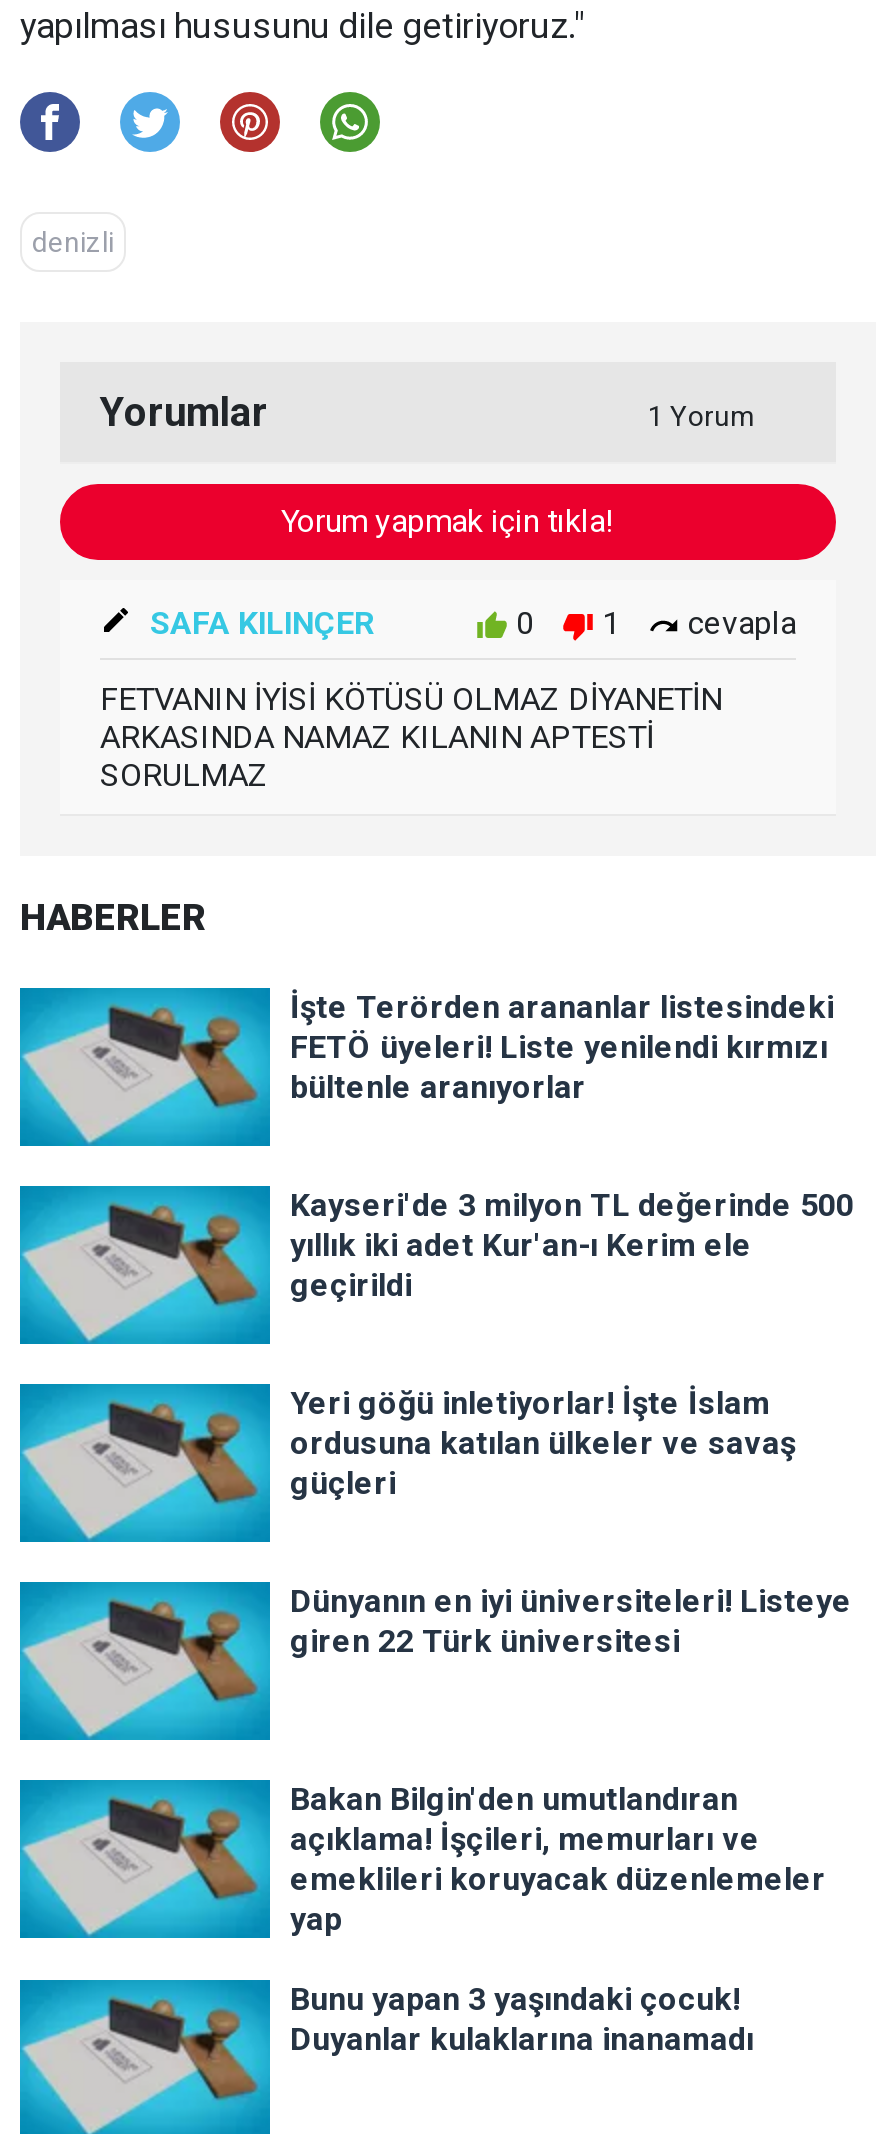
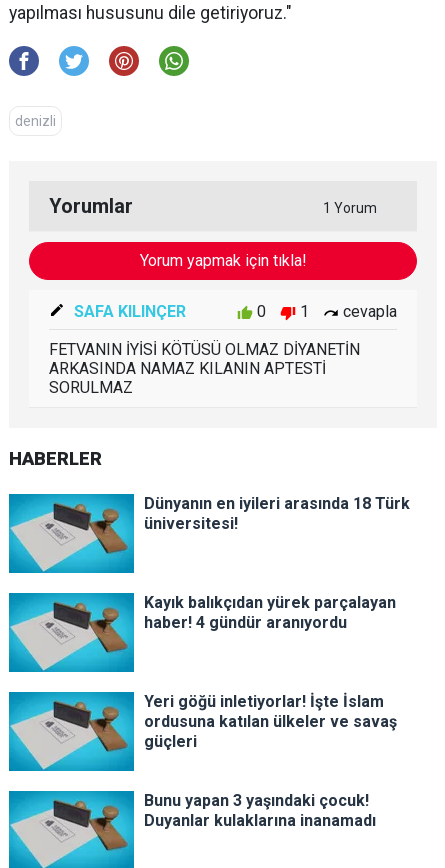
- İşte Terörden arananlar listesindeki
- FETÖ üyeleri! Liste yenilendi kırmızı
- bültenle aranıyorlar
+ Dünyanın en iyileri arasında 18 Türk
+ üniversitesi!

- Kayseri'de 3 milyon TL değerinde 500
- yıllık iki adet Kur'an-ı Kerim ele
- geçirildi
+ Kayık balıkçıdan yürek parçalayan
+ haber! 4 gündür aranıyordu

- Dünyanın en iyi üniversiteleri! Listeye
- giren 22 Türk üniversitesi

- Bakan Bilgin'den umutlandıran
- açıklama! İşçileri, memurları ve
- emeklileri koruyacak düzenlemeler
- yap
